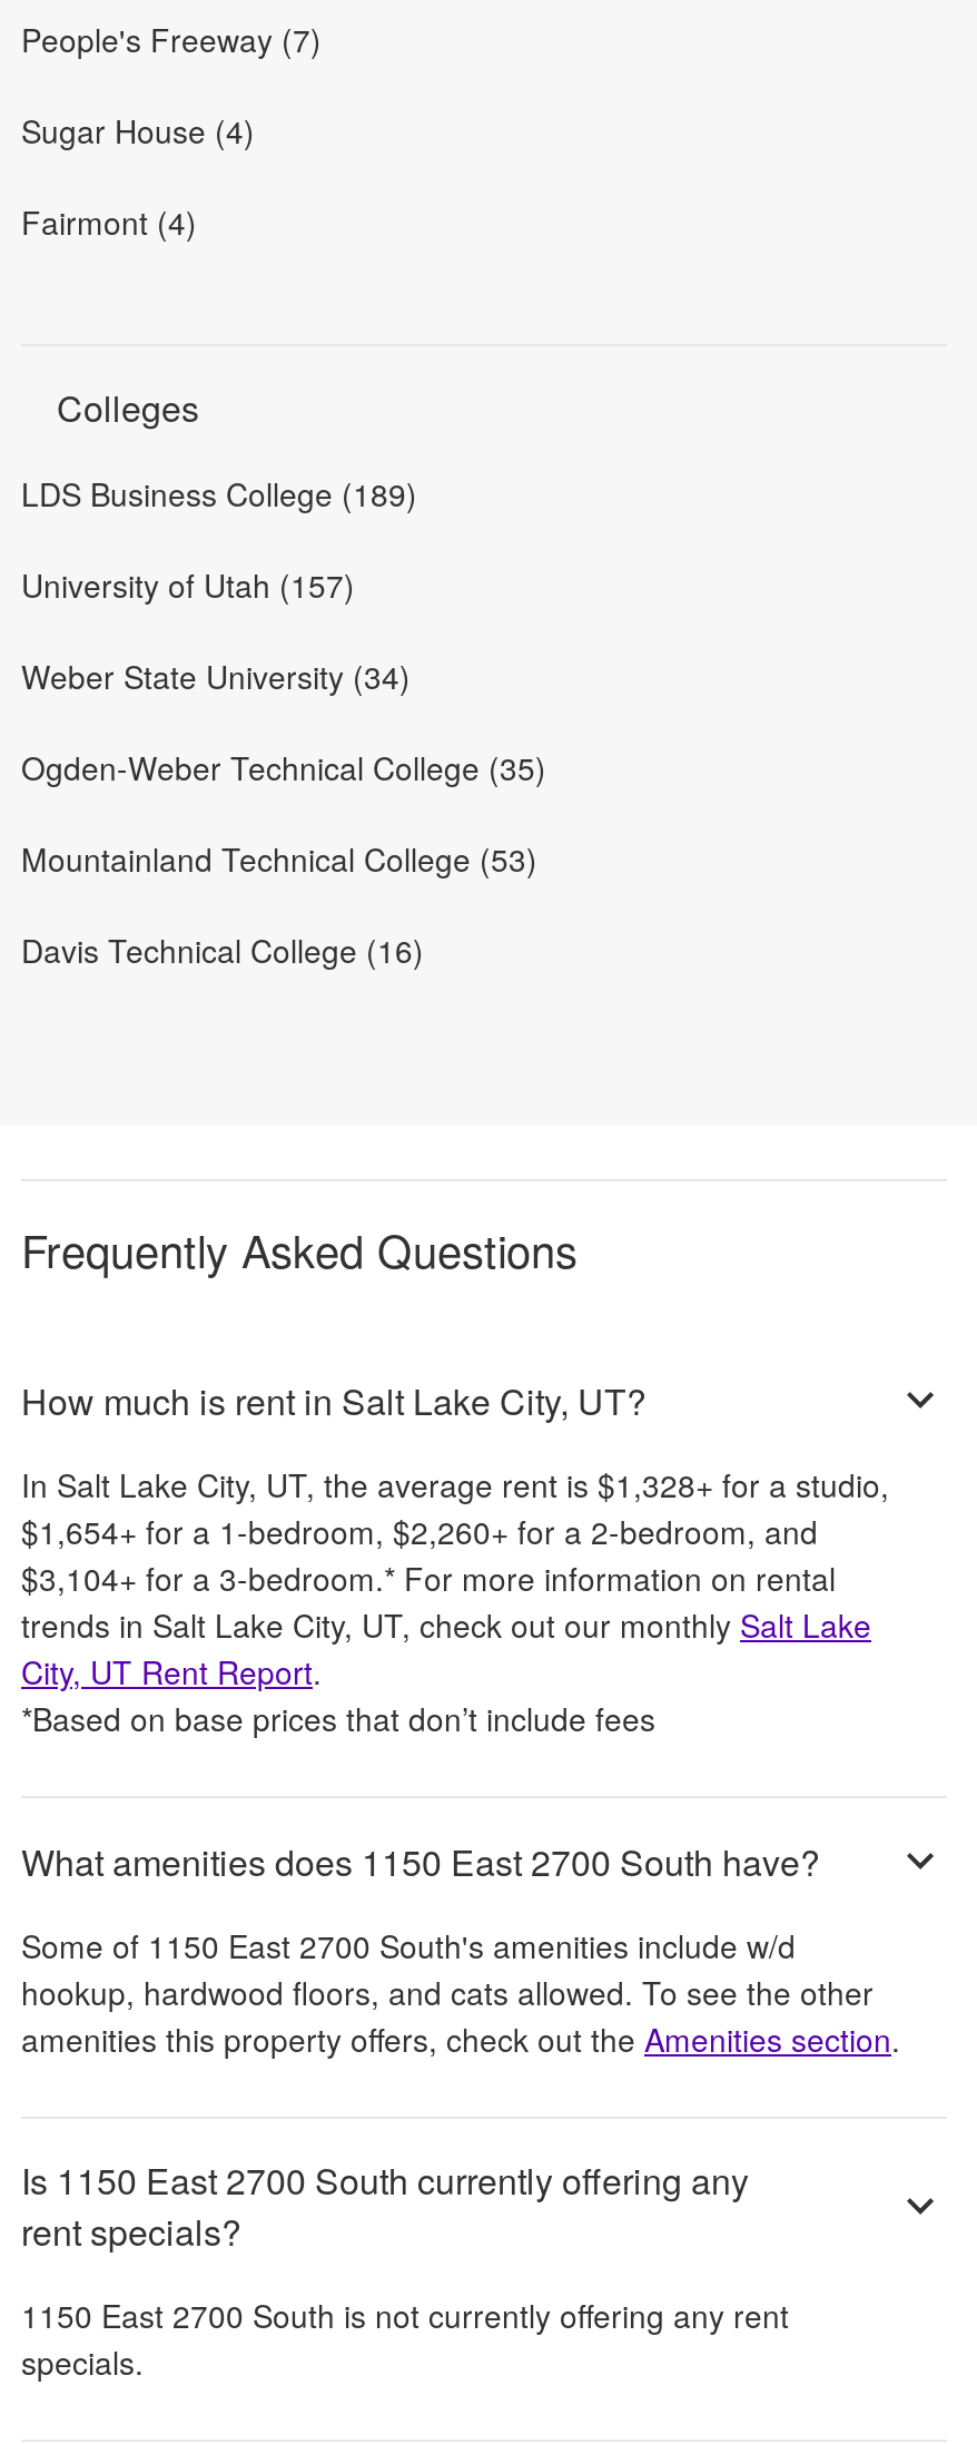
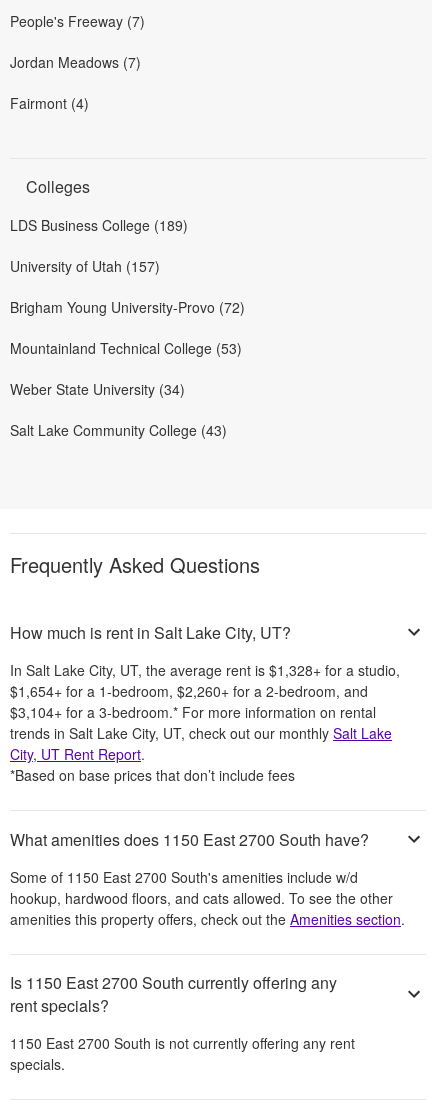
- Sugar House (4)
+ Jordan Meadows (7)

moved down: Weber State University (34)

- Ogden-Weber Technical College (35)
+ Brigham Young University-Provo (72)

moved up: Mountainland Technical College (53)

- Davis Technical College (16)
+ Salt Lake Community College (43)
